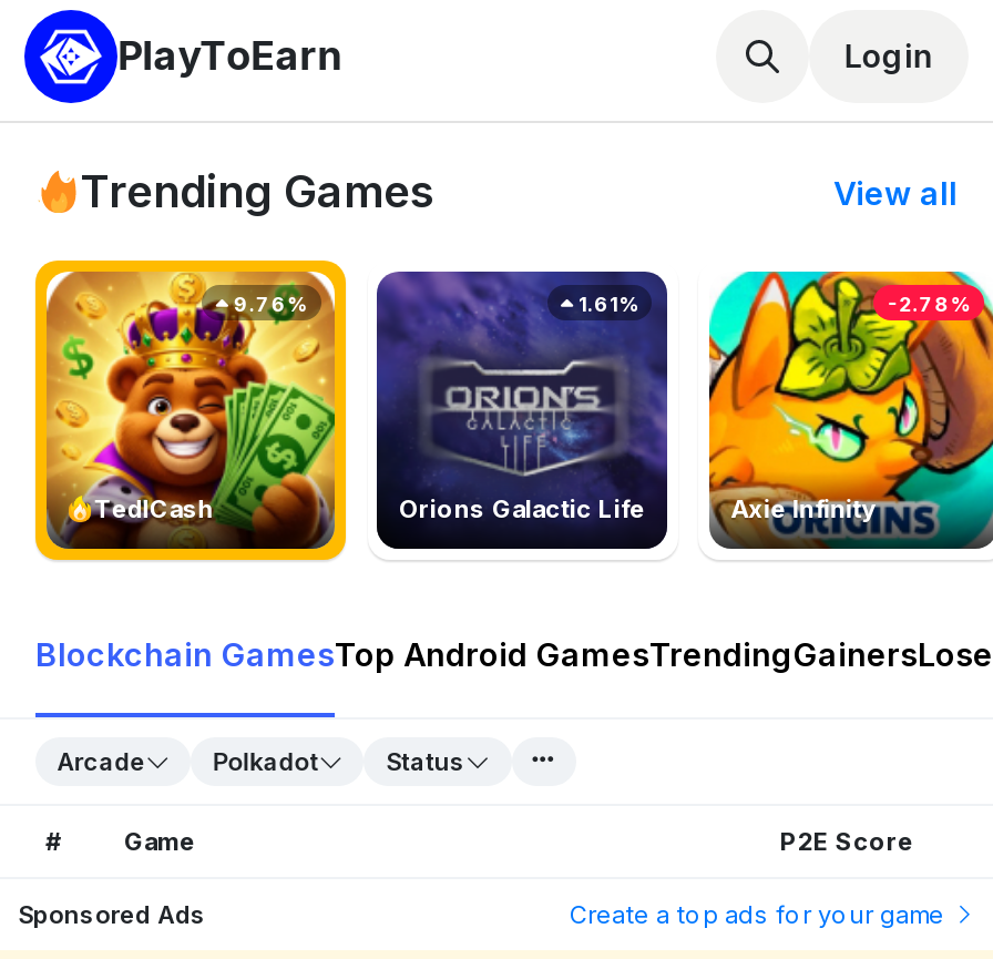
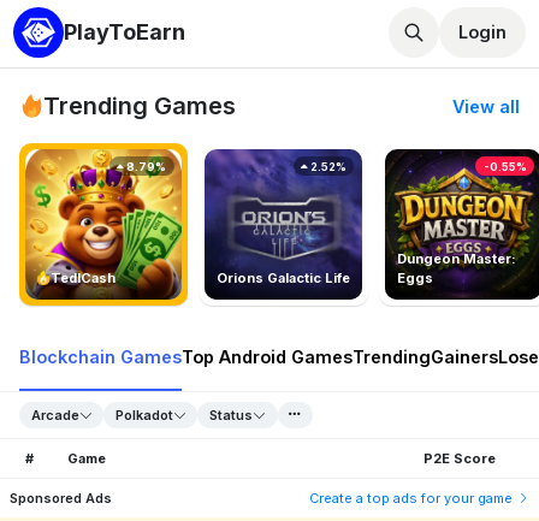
- [image]
- Axie Infinity
+ [image]
+ Dungeon Master:
+ Eggs

- 9.76%
+ 8.79%

- 1.61%
+ 2.52%

- -2.78%
+ -0.55%
